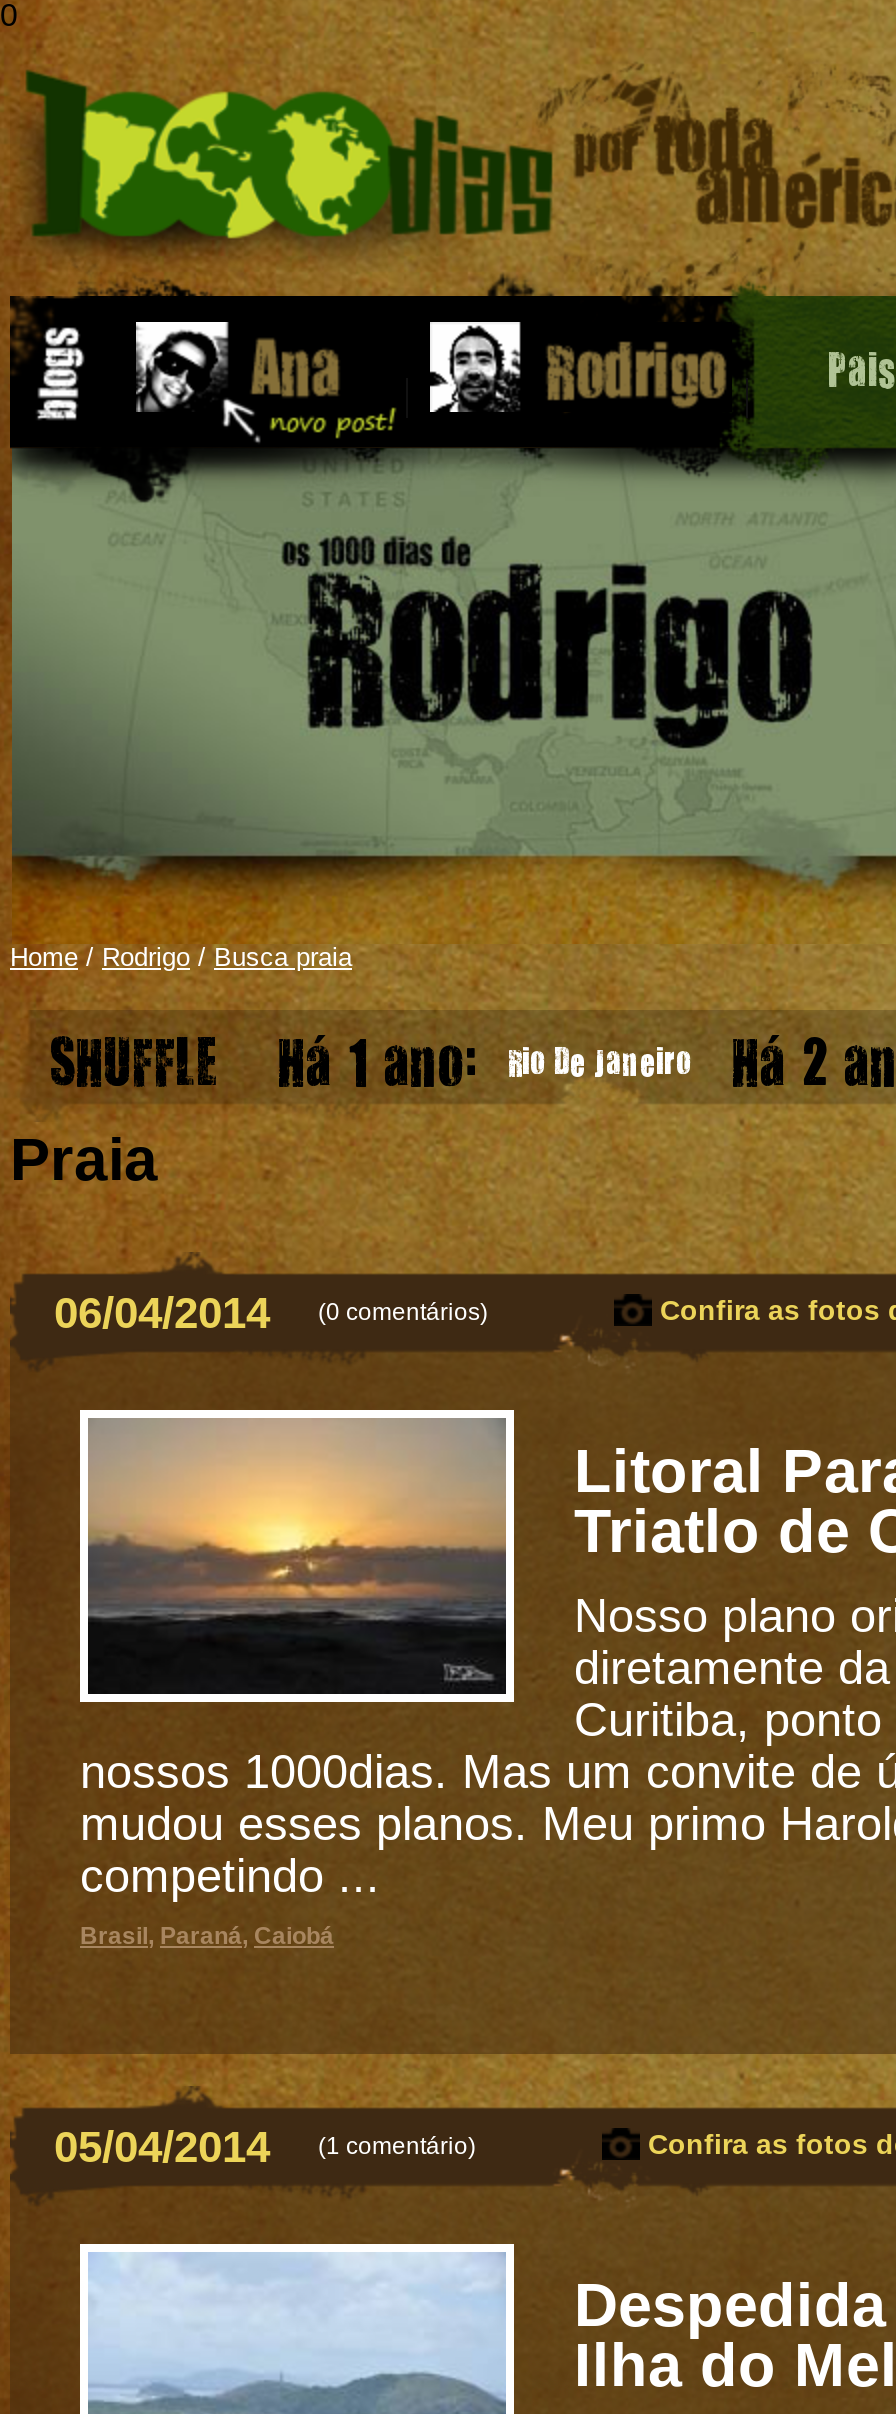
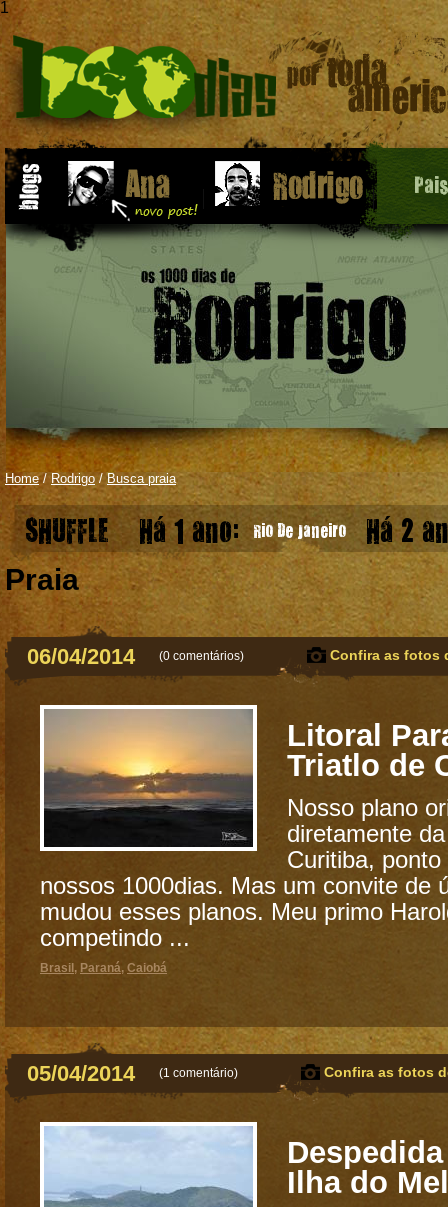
- 0
+ 1
